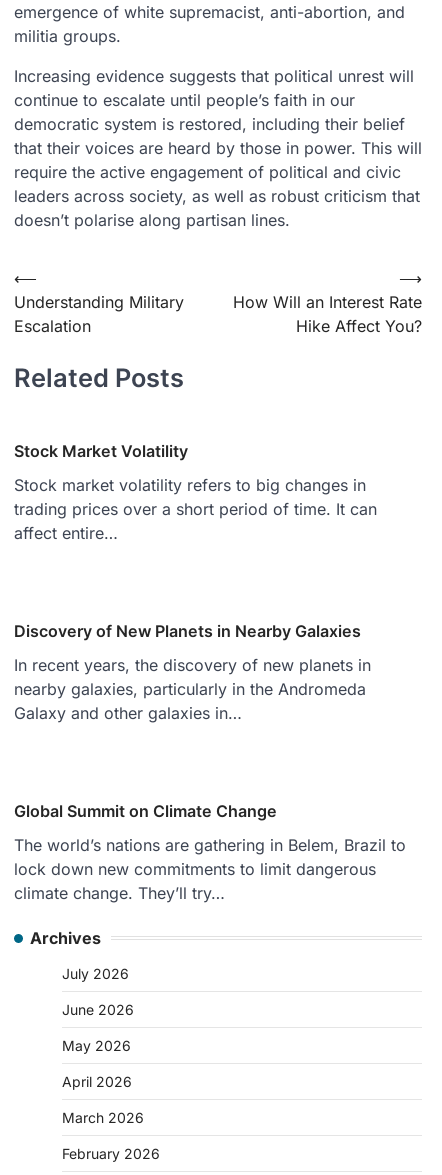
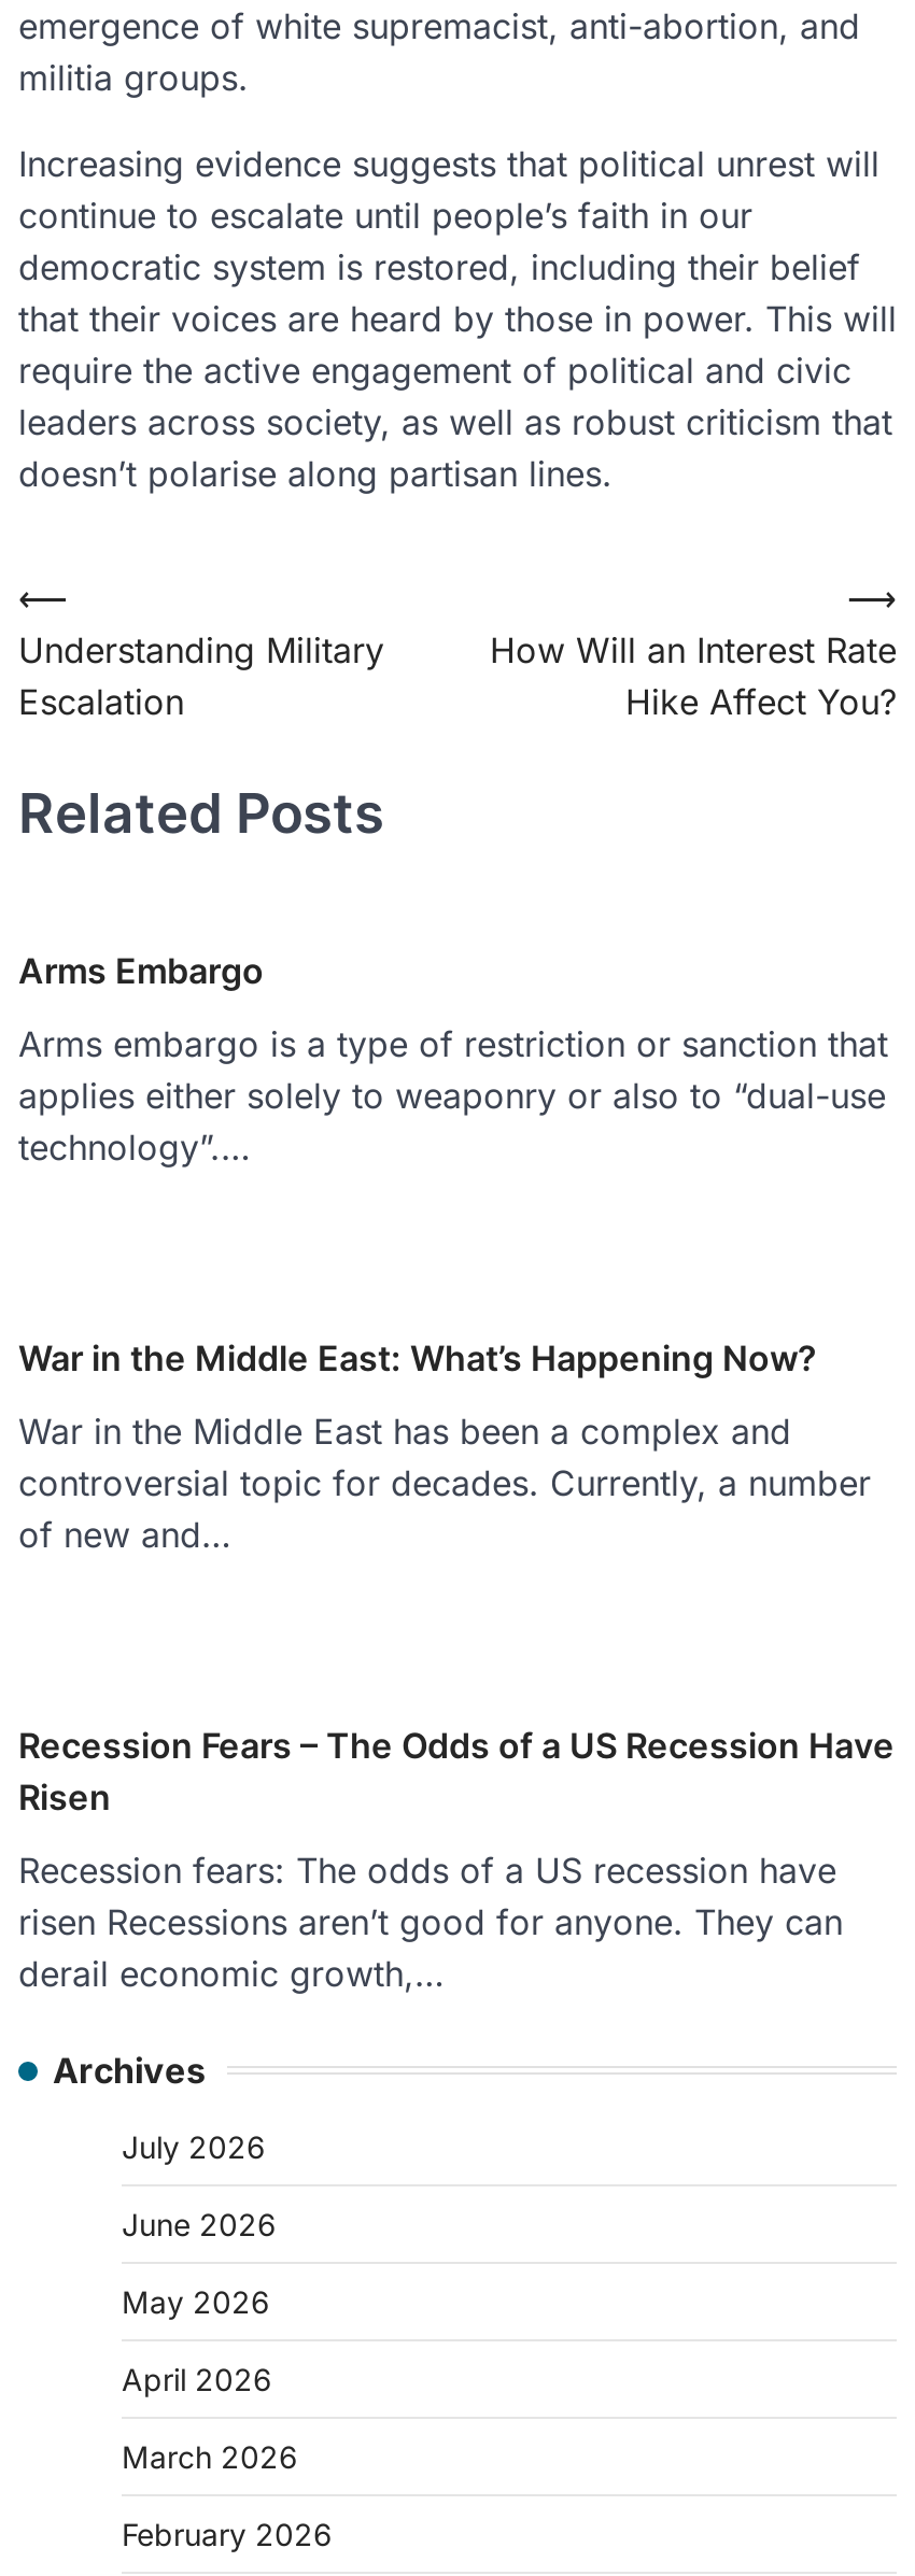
- Stock Market Volatility
+ Arms Embargo

- Stock market volatility refers to big changes in
- trading prices over a short period of time. It can
- affect entire…
+ Arms embargo is a type of restriction or sanction that
+ applies either solely to weaponry or also to “dual-use
+ technology”.…

- Discovery of New Planets in Nearby Galaxies
+ War in the Middle East: What’s Happening Now?

- In recent years, the discovery of new planets in
- nearby galaxies, particularly in the Andromeda
- Galaxy and other galaxies in…
+ War in the Middle East has been a complex and
+ controversial topic for decades. Currently, a number
+ of new and…

- Global Summit on Climate Change
+ Recession Fears – The Odds of a US Recession Have
+ Risen

- The world’s nations are gathering in Belem, Brazil to
- lock down new commitments to limit dangerous
- climate change. They’ll try…
+ Recession fears: The odds of a US recession have
+ risen Recessions aren’t good for anyone. They can
+ derail economic growth,…
